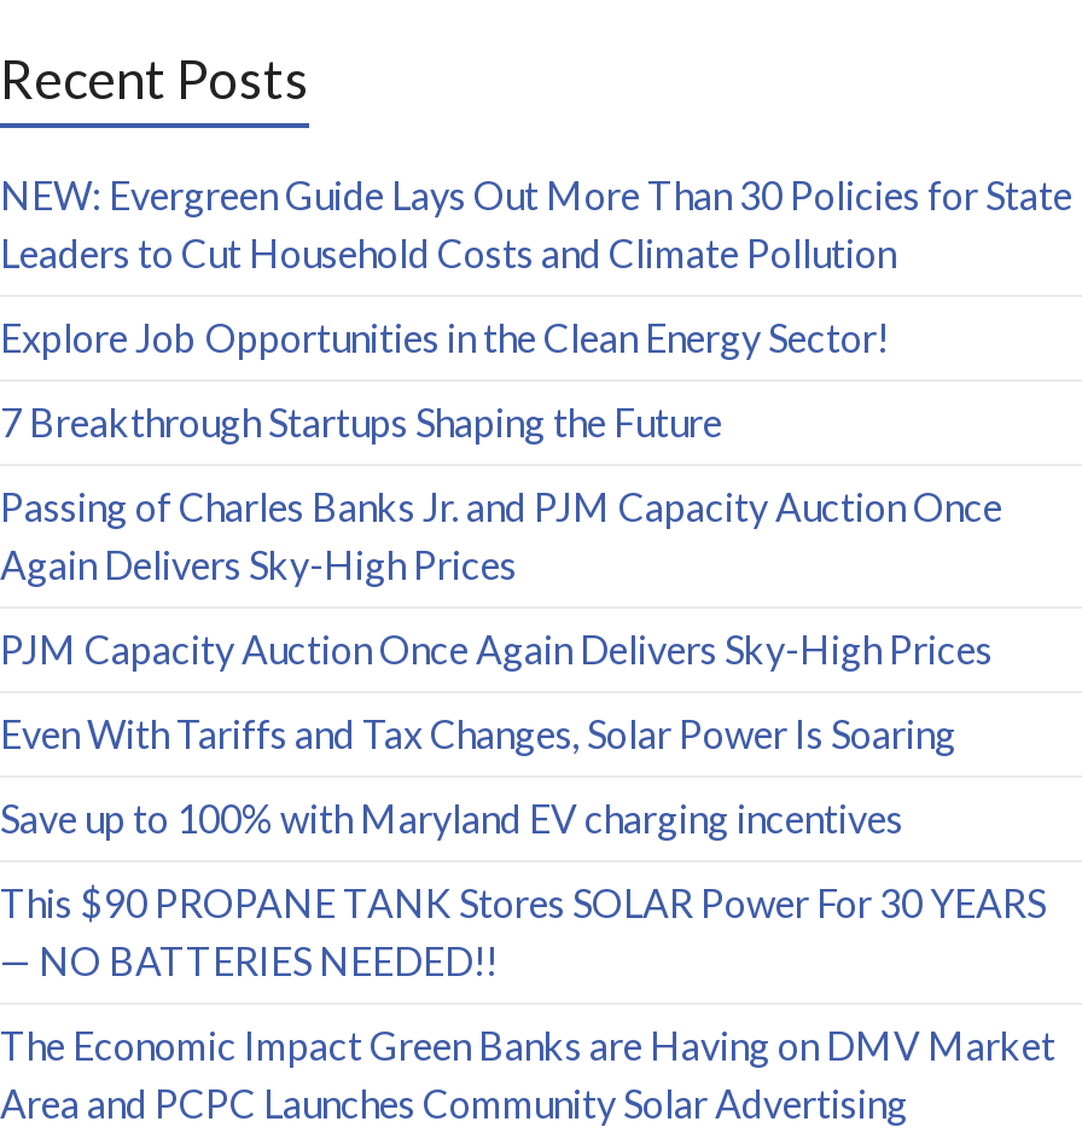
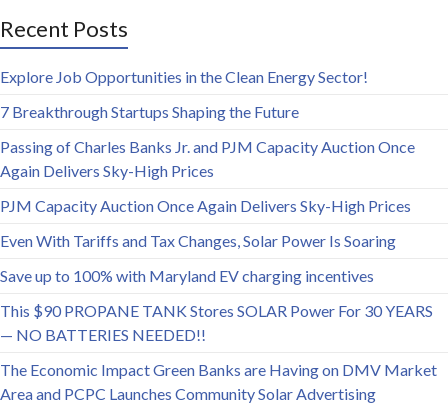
- NEW: Evergreen Guide Lays Out More Than 30 Policies for State
- Leaders to Cut Household Costs and Climate Pollution
